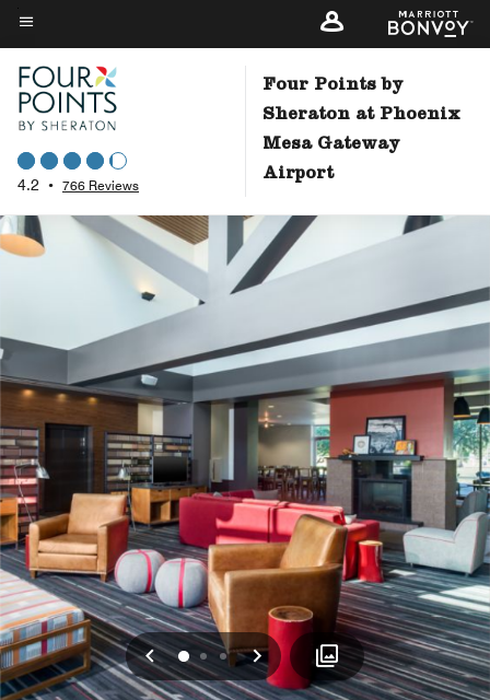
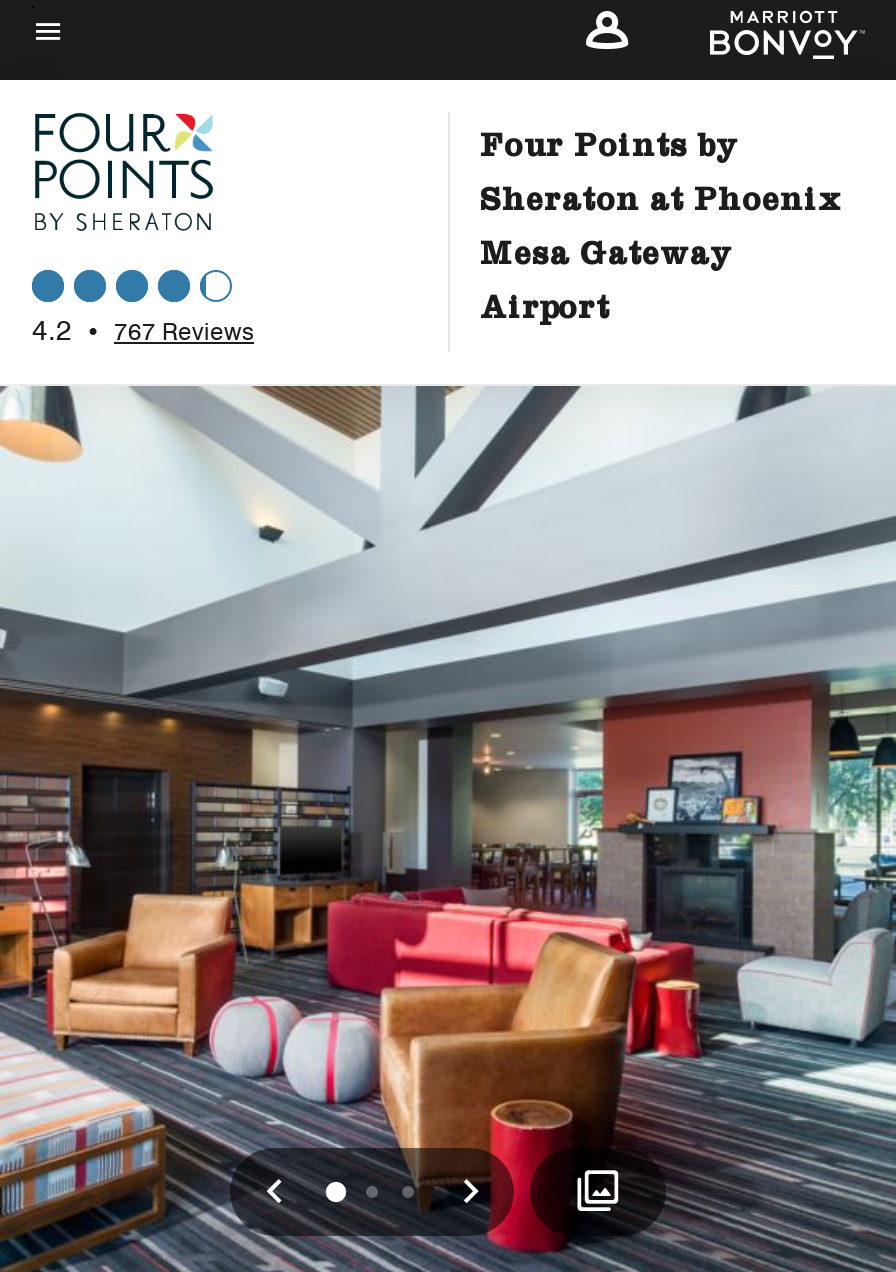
- 4.2 • 766 Reviews
+ 4.2 • 767 Reviews
